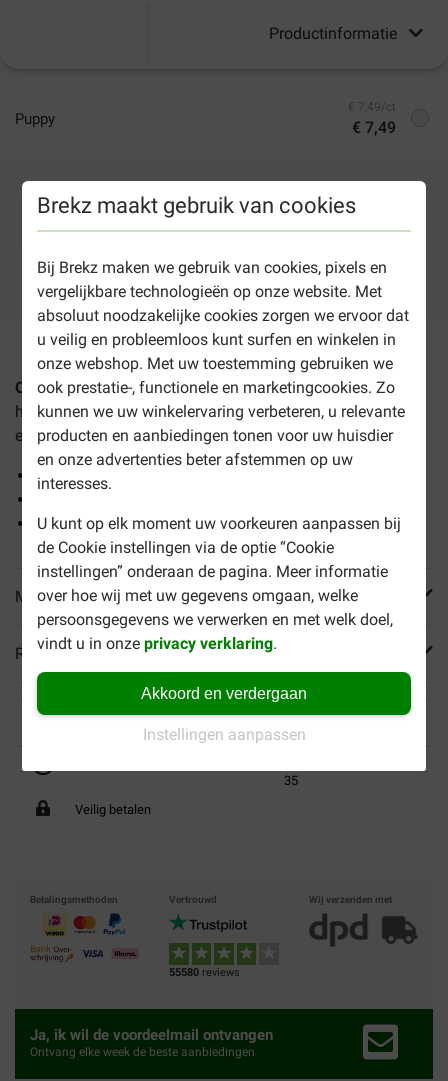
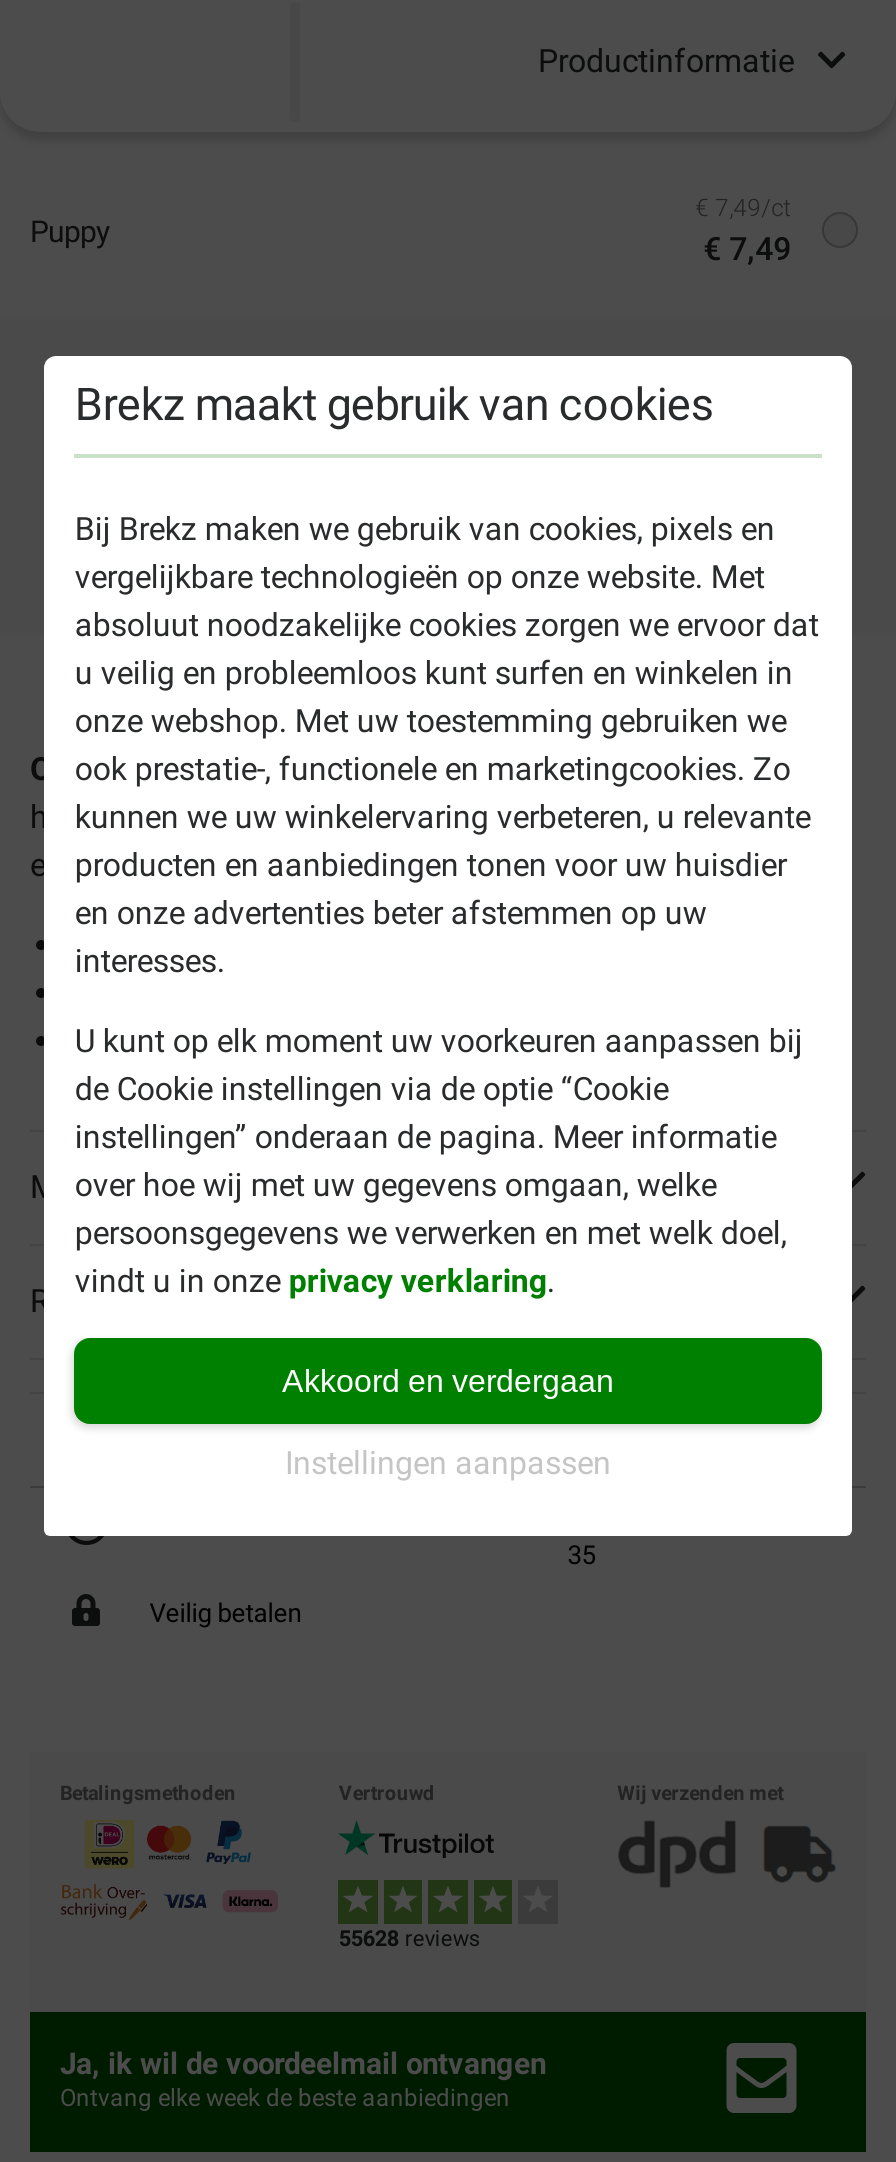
- 55580 reviews
+ 55628 reviews
